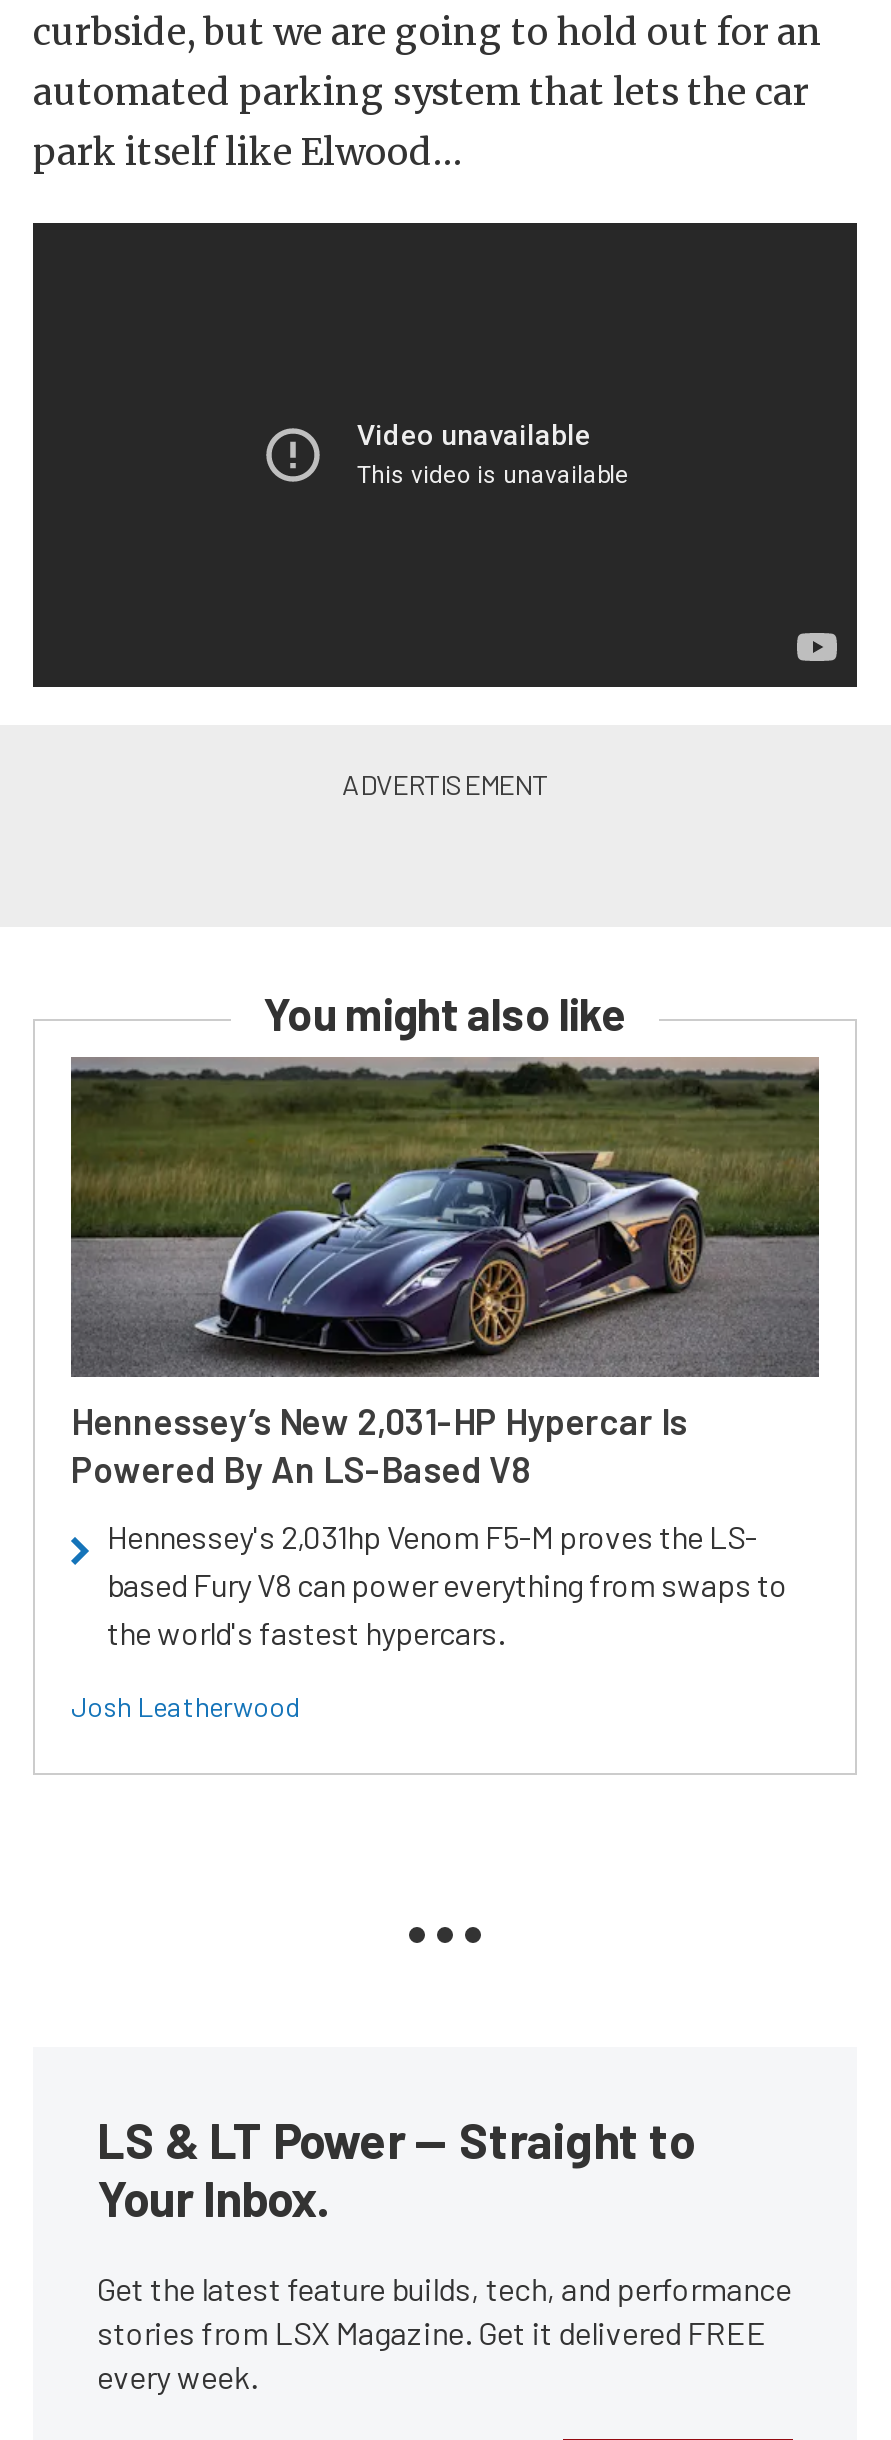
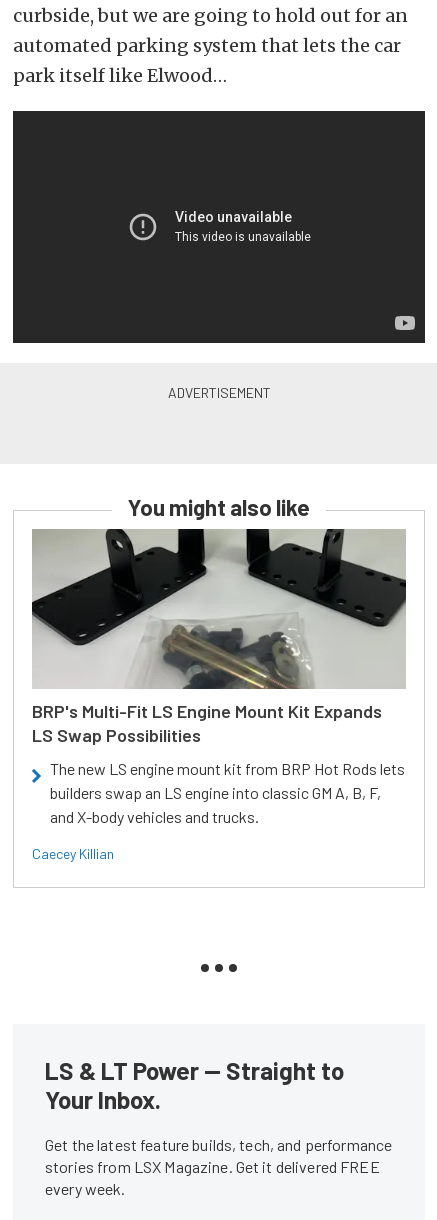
- [image]
- Hennessey’s New 2,031-HP Hypercar Is
- Powered By An LS-Based V8
+ [image]
+ BRP's Multi-Fit LS Engine Mount Kit Expands
+ LS Swap Possibilities

- Hennessey's 2,031hp Venom F5-M proves the LS-
- based Fury V8 can power everything from swaps to
- the world's fastest hypercars.
+ The new LS engine mount kit from BRP Hot Rods lets
+ builders swap an LS engine into classic GM A, B, F,
+ and X-body vehicles and trucks.

- Josh Leatherwood
+ Caecey Killian
